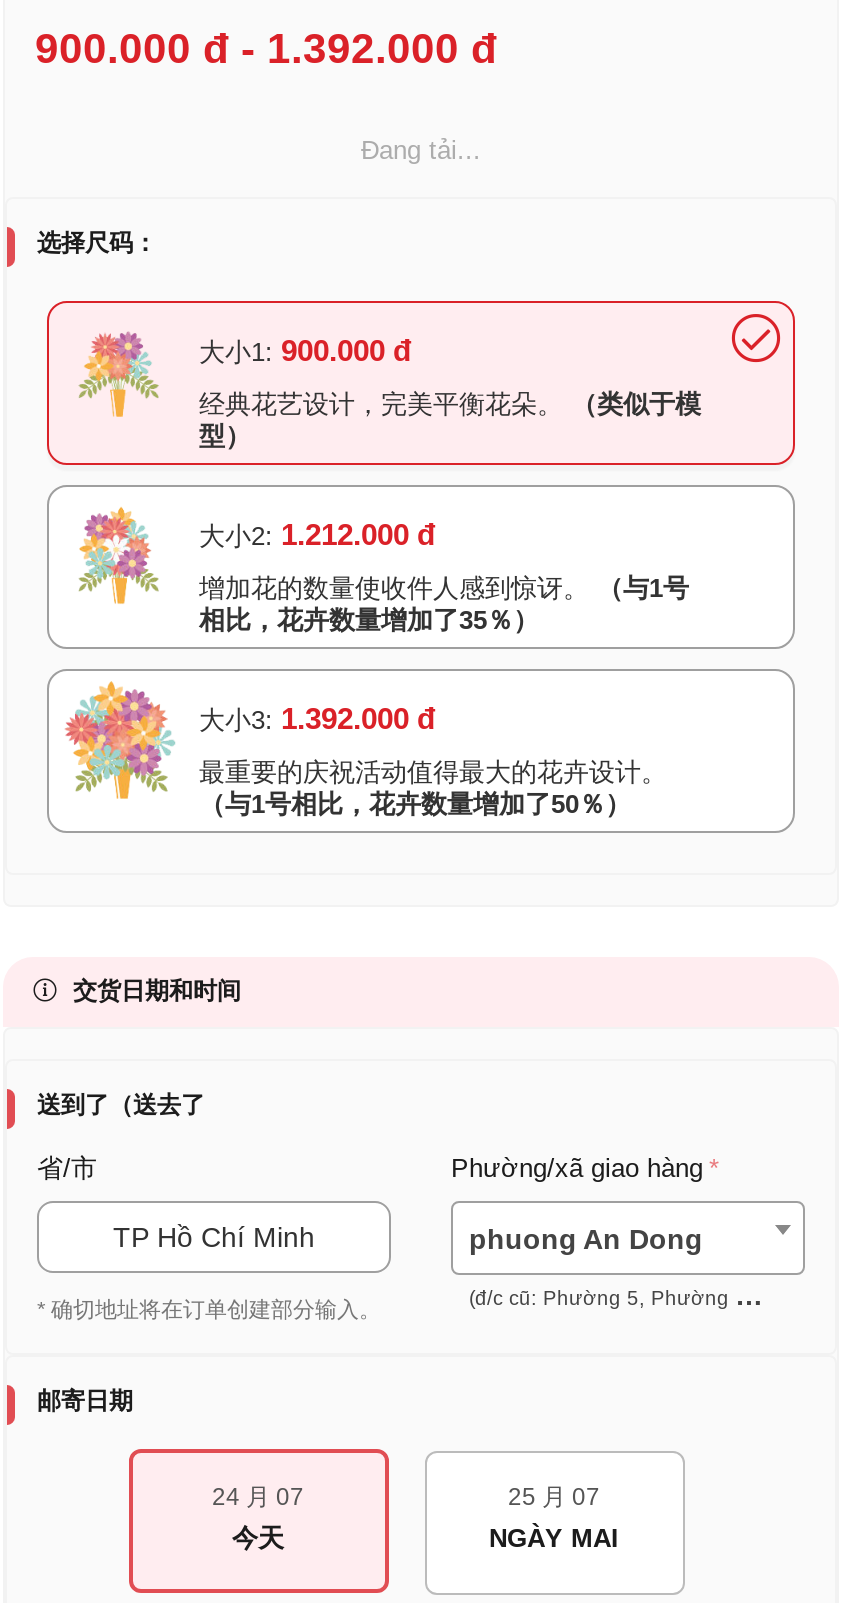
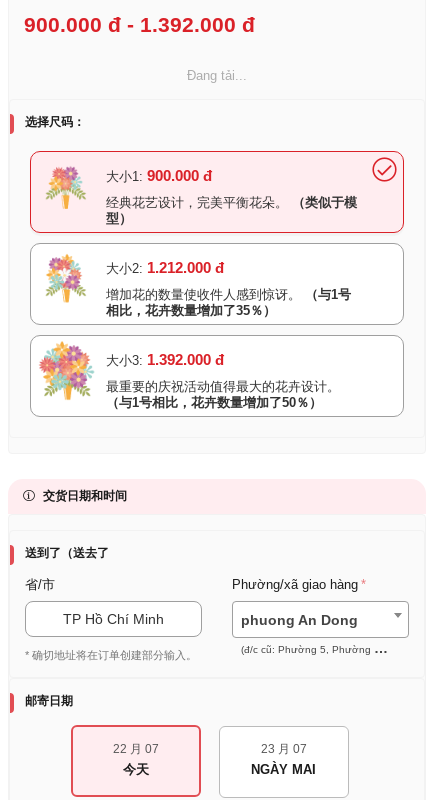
- 24 月 07
+ 22 月 07

- 25 月 07
+ 23 月 07
